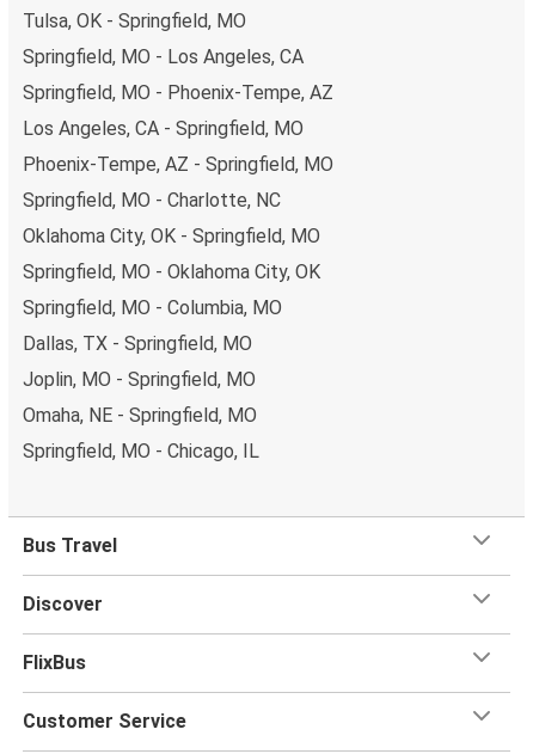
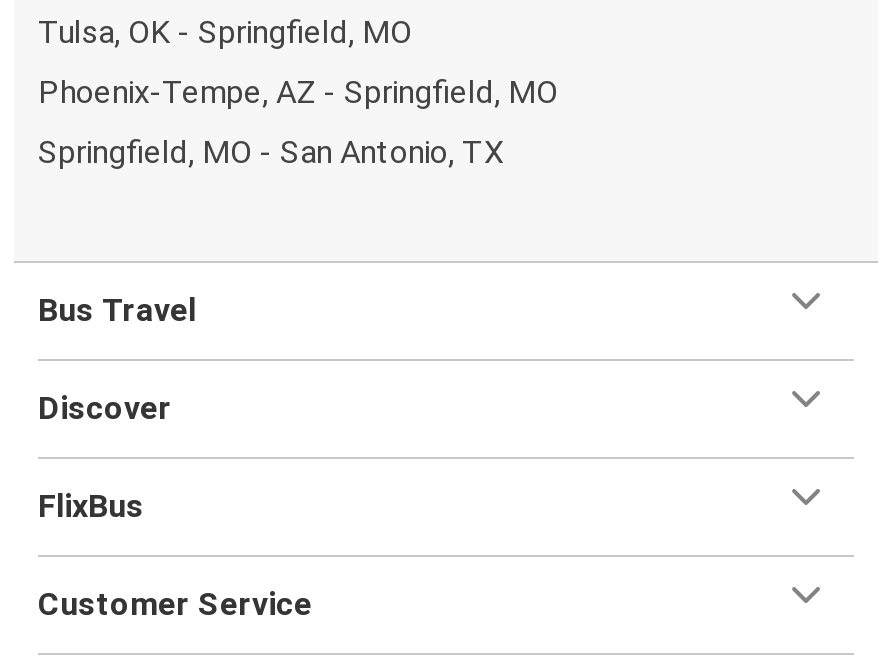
- Springfield, MO - Los Angeles, CA
- Springfield, MO - Phoenix-Tempe, AZ
- Los Angeles, CA - Springfield, MO

- Springfield, MO - Charlotte, NC
- Oklahoma City, OK - Springfield, MO
- Springfield, MO - Oklahoma City, OK
- Springfield, MO - Columbia, MO
- Dallas, TX - Springfield, MO
- Joplin, MO - Springfield, MO
- Omaha, NE - Springfield, MO
- Springfield, MO - Chicago, IL
+ Springfield, MO - San Antonio, TX
